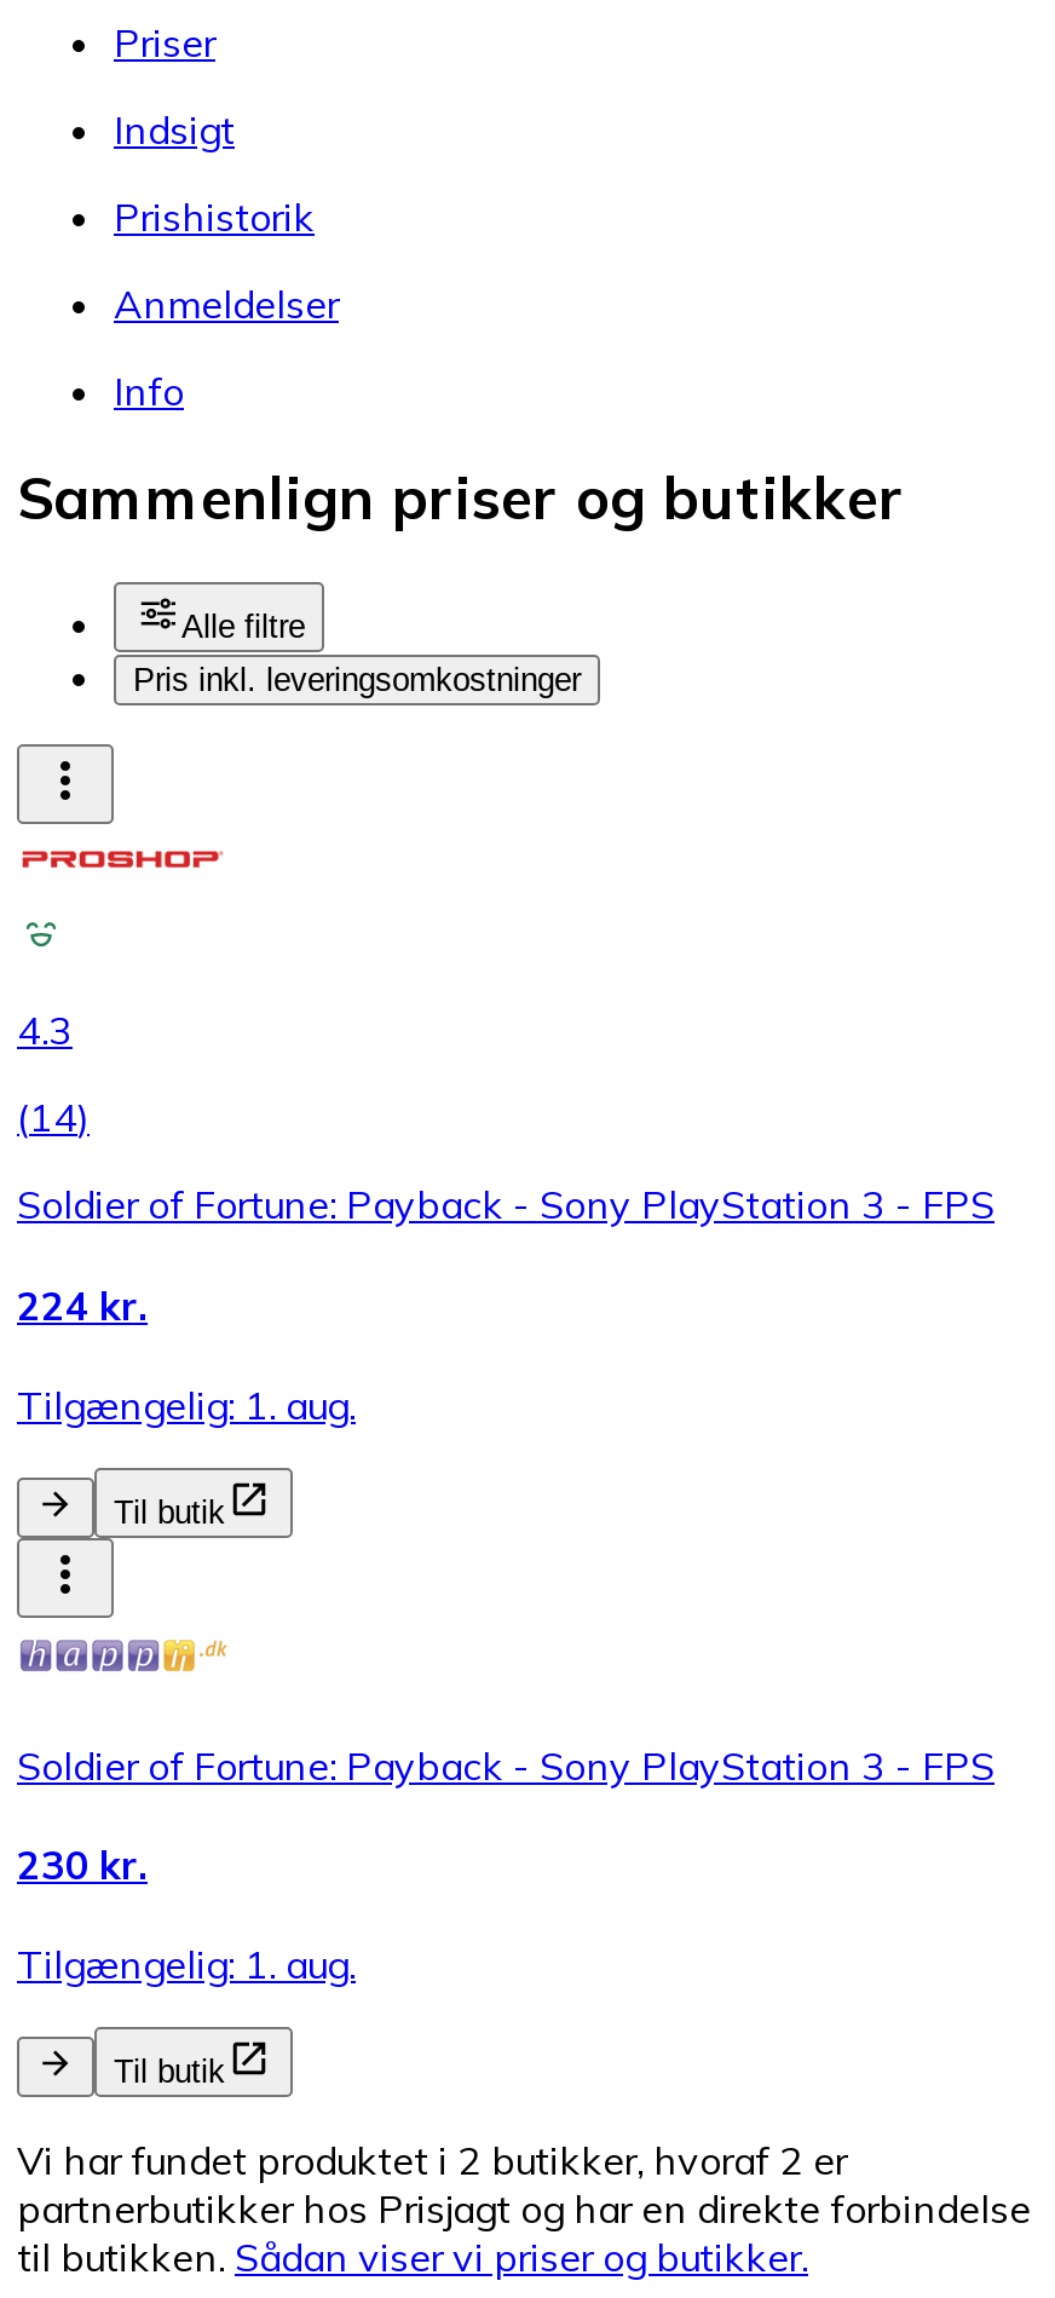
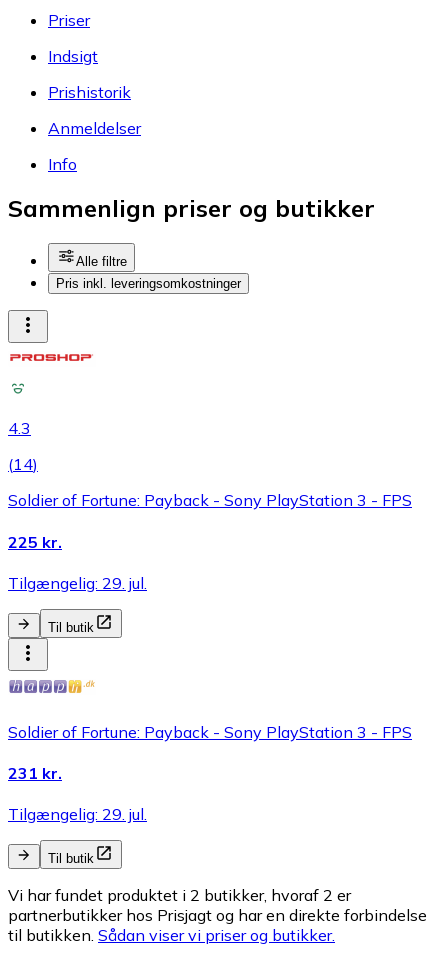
- 224 kr.
+ 225 kr.

- Tilgængelig: 1. aug.
+ Tilgængelig: 29. jul.

- 230 kr.
+ 231 kr.

- Tilgængelig: 1. aug.
+ Tilgængelig: 29. jul.
